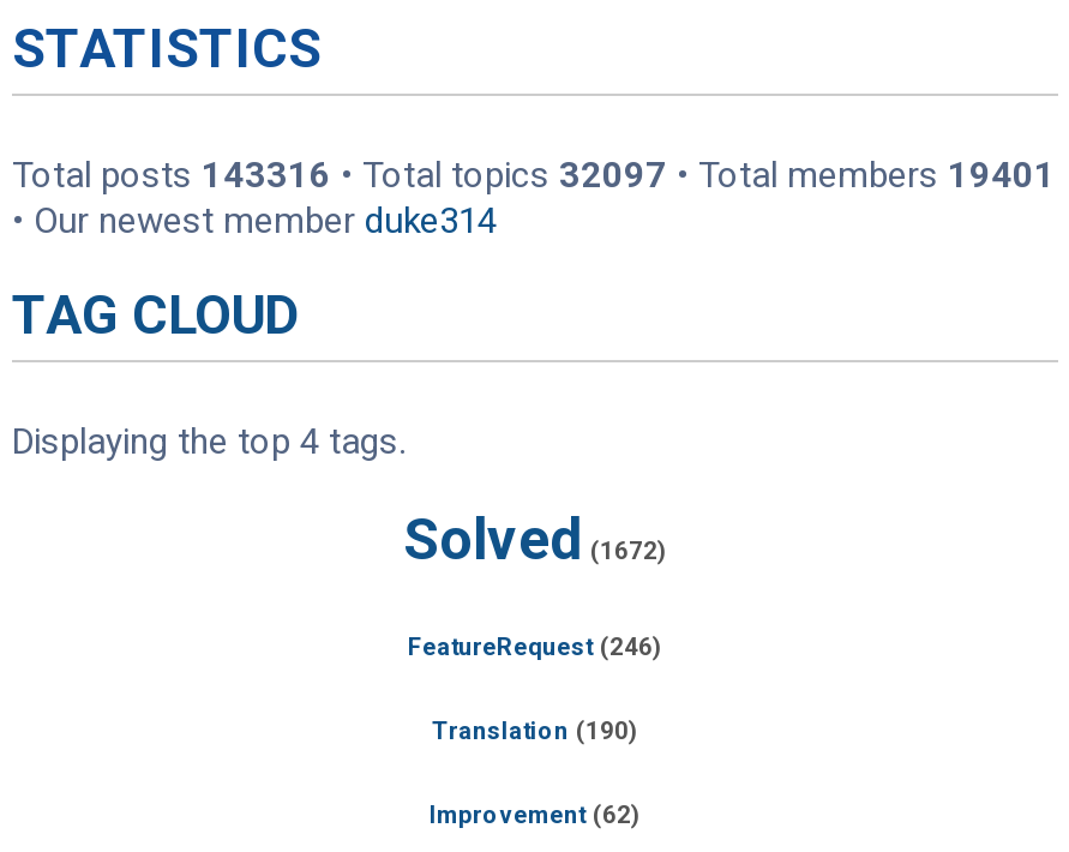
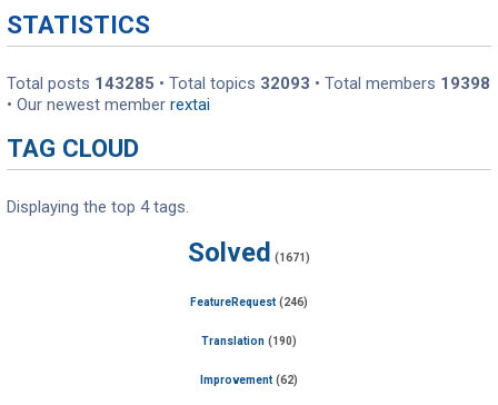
- Total posts 143316 • Total topics 32097 • Total members 19401
+ Total posts 143285 • Total topics 32093 • Total members 19398

- • Our newest member duke314
+ • Our newest member rextai

- Solved (1672)
+ Solved (1671)
